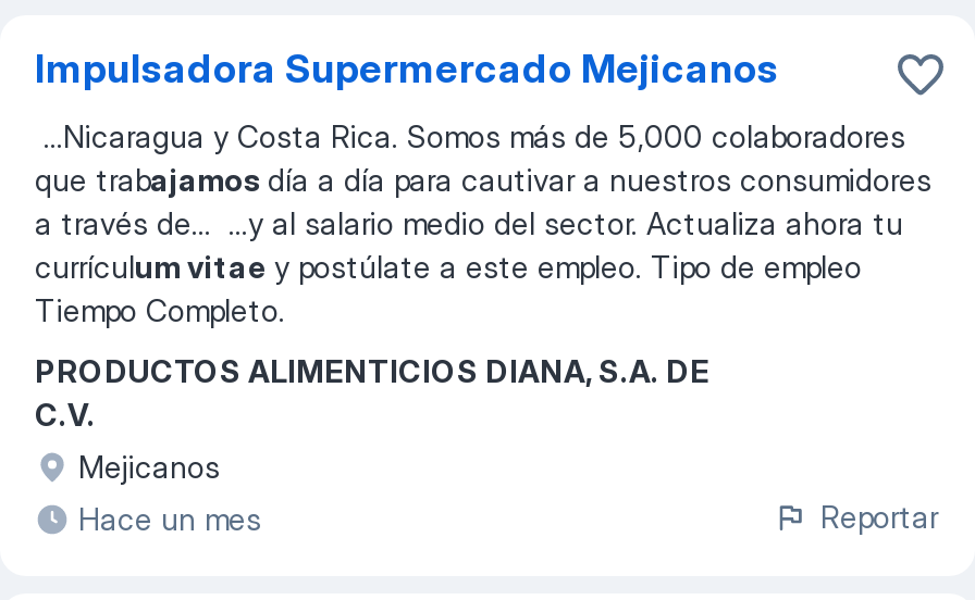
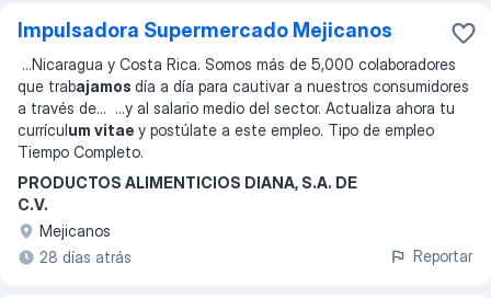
- Hace un mes
+ 28 días atrás
